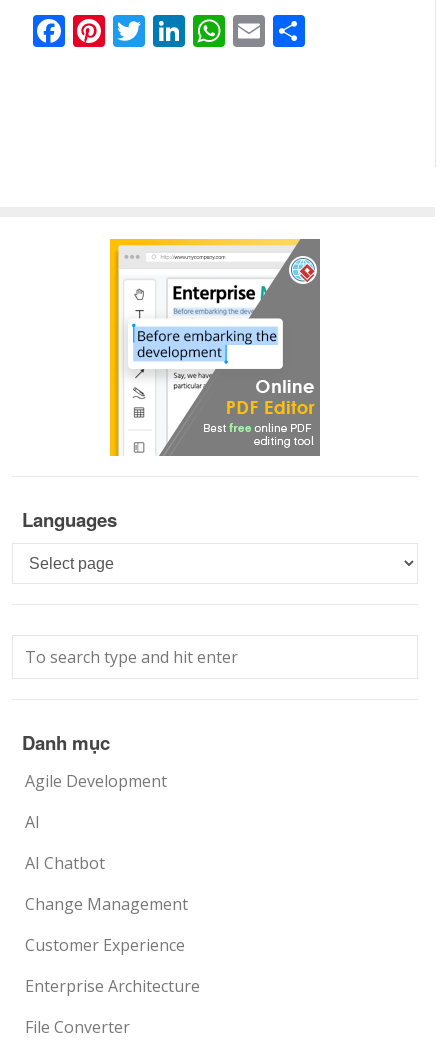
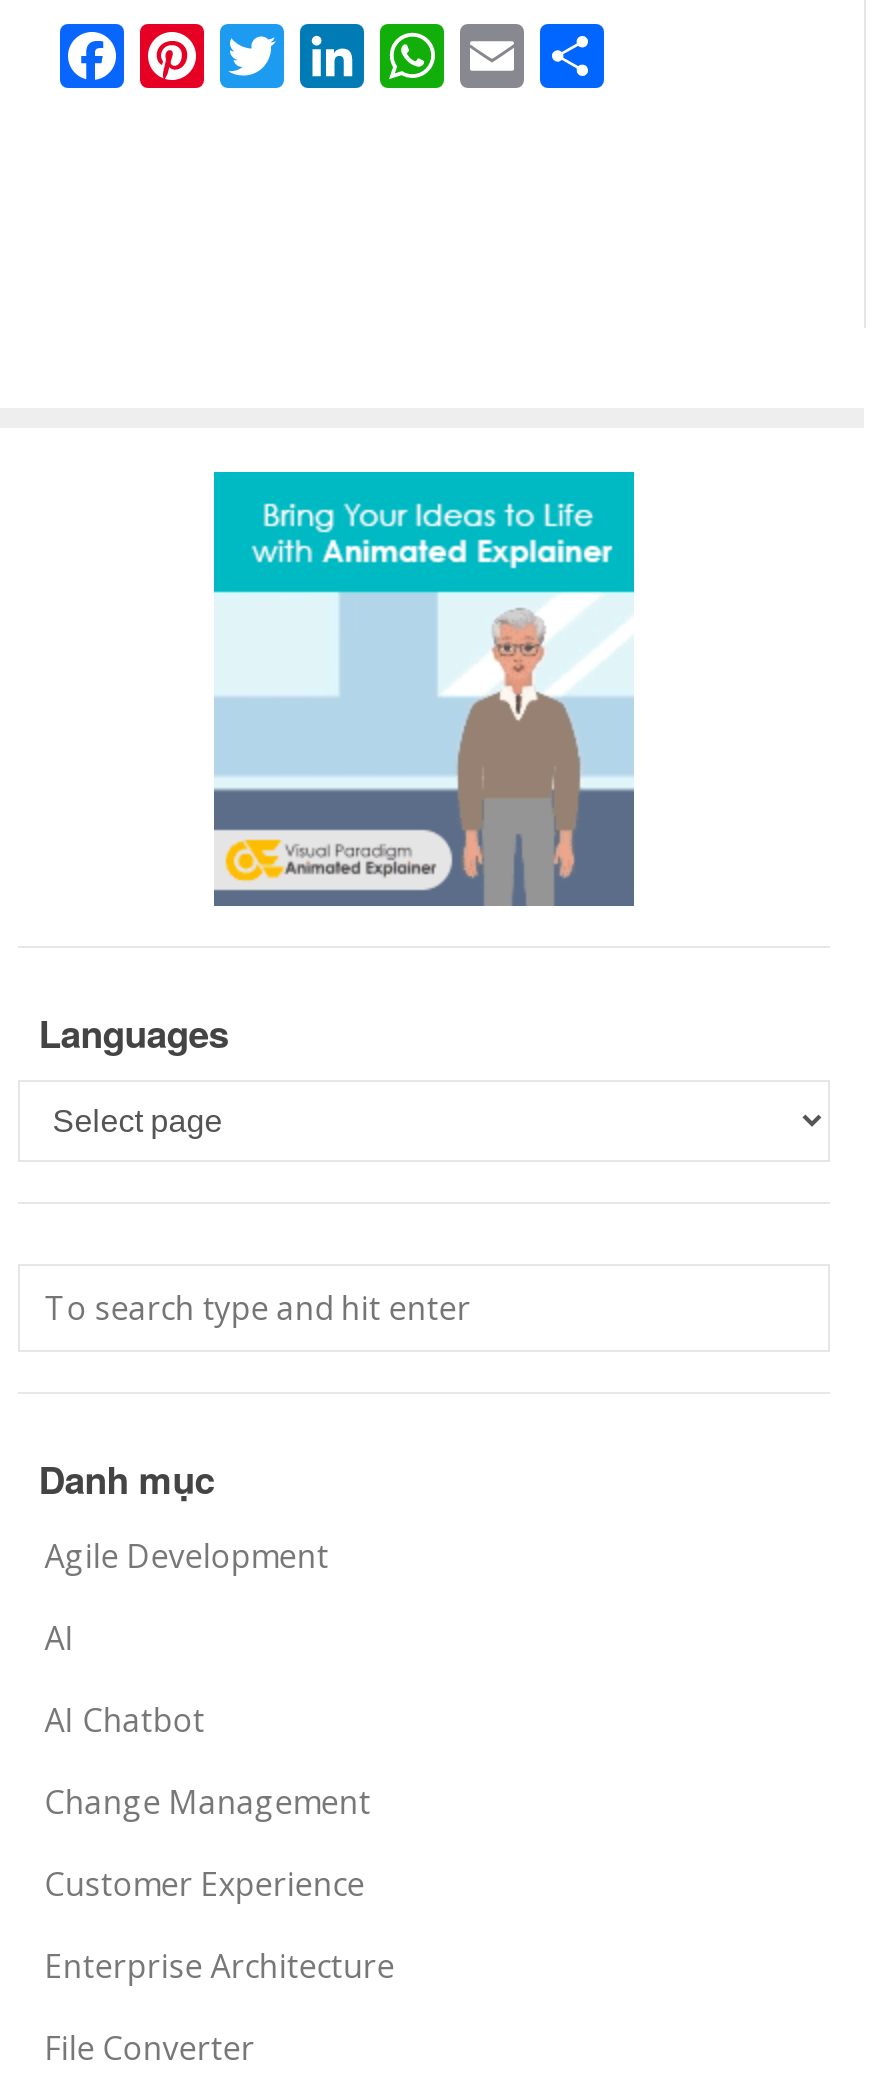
- [image]
+ [image]
